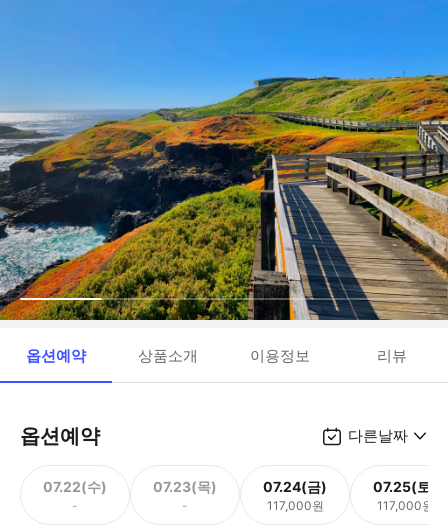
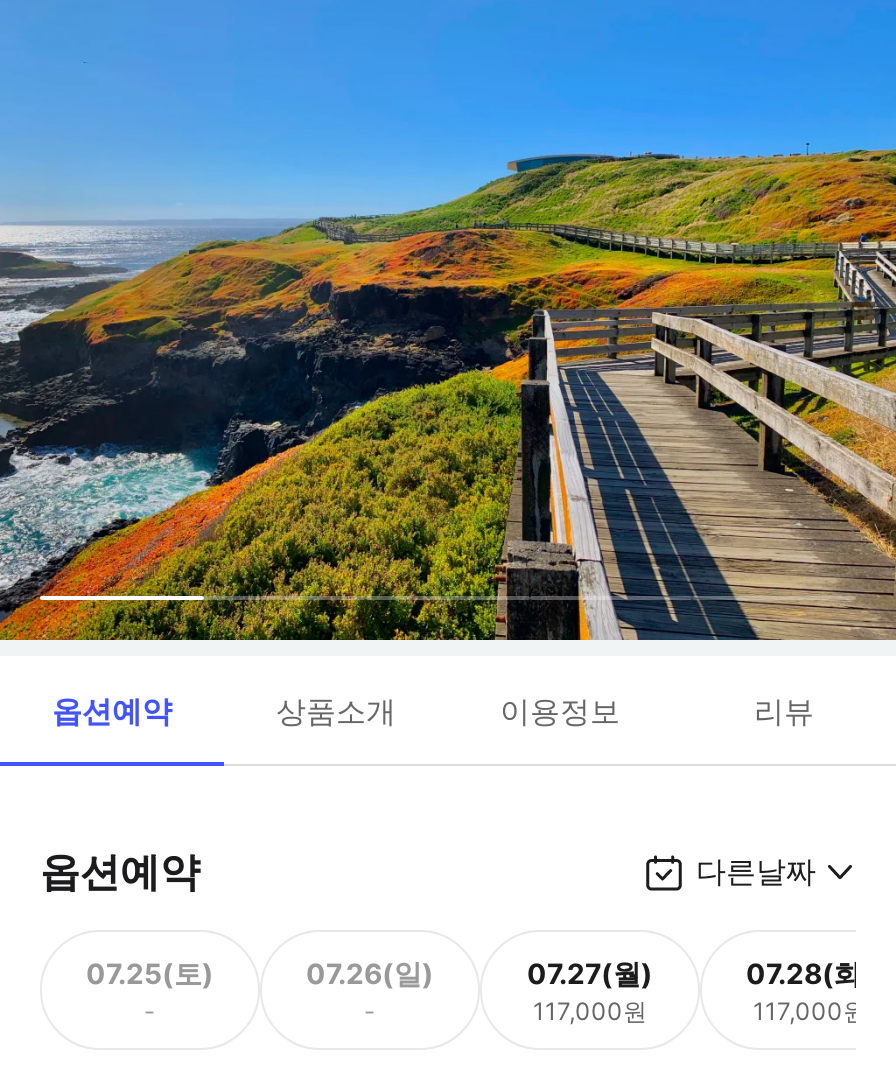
- 07.22(수)
+ 07.25(토)

- 07.23(목)
+ 07.26(일)

- 07.24(금)
+ 07.27(월)

- 07.25(토)
+ 07.28(화)
